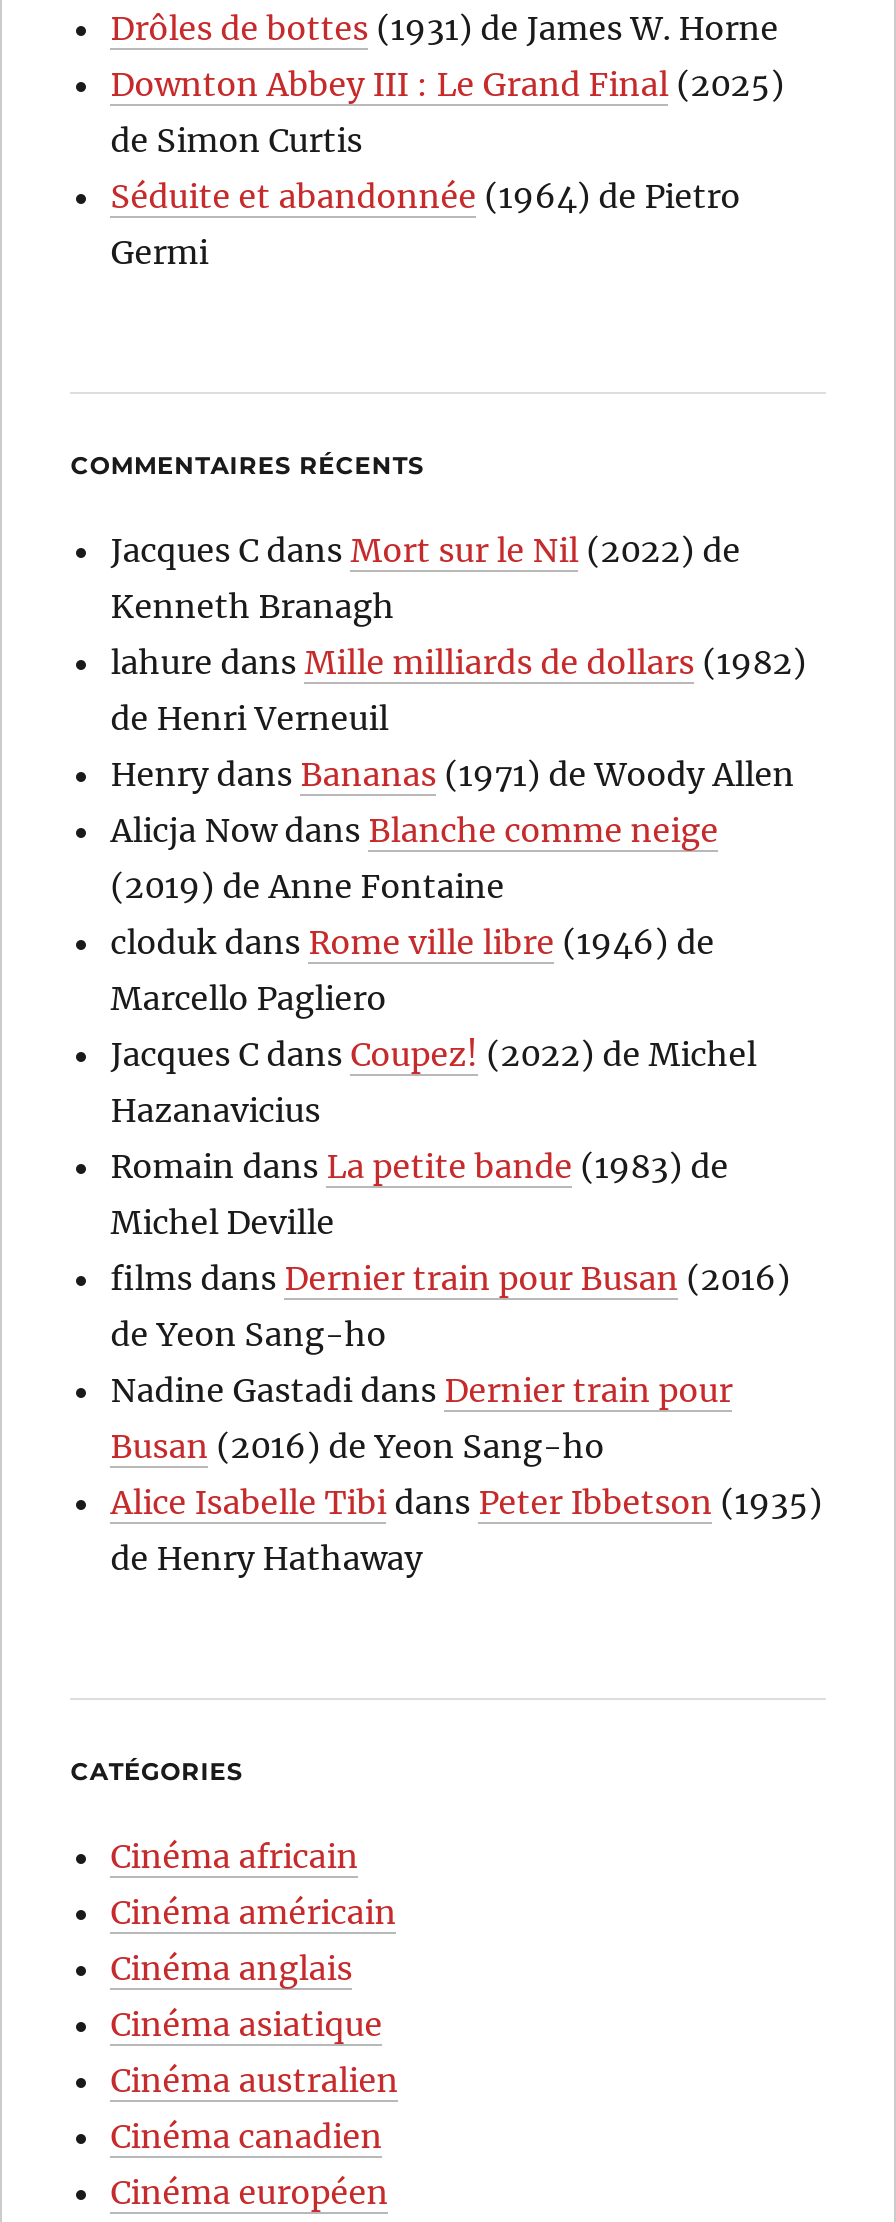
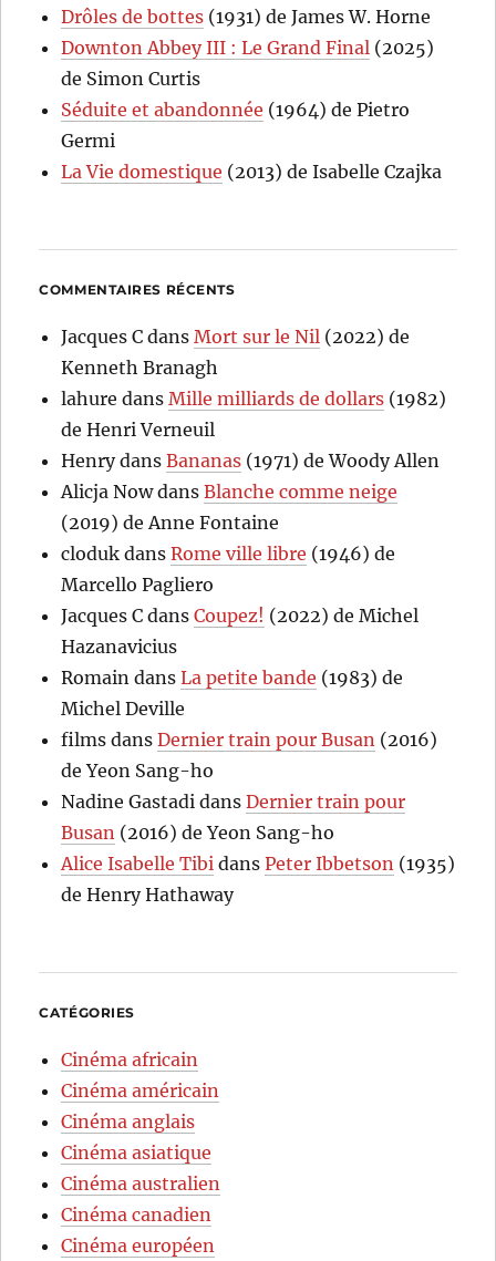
+ La Vie domestique (2013) de Isabelle Czajka
